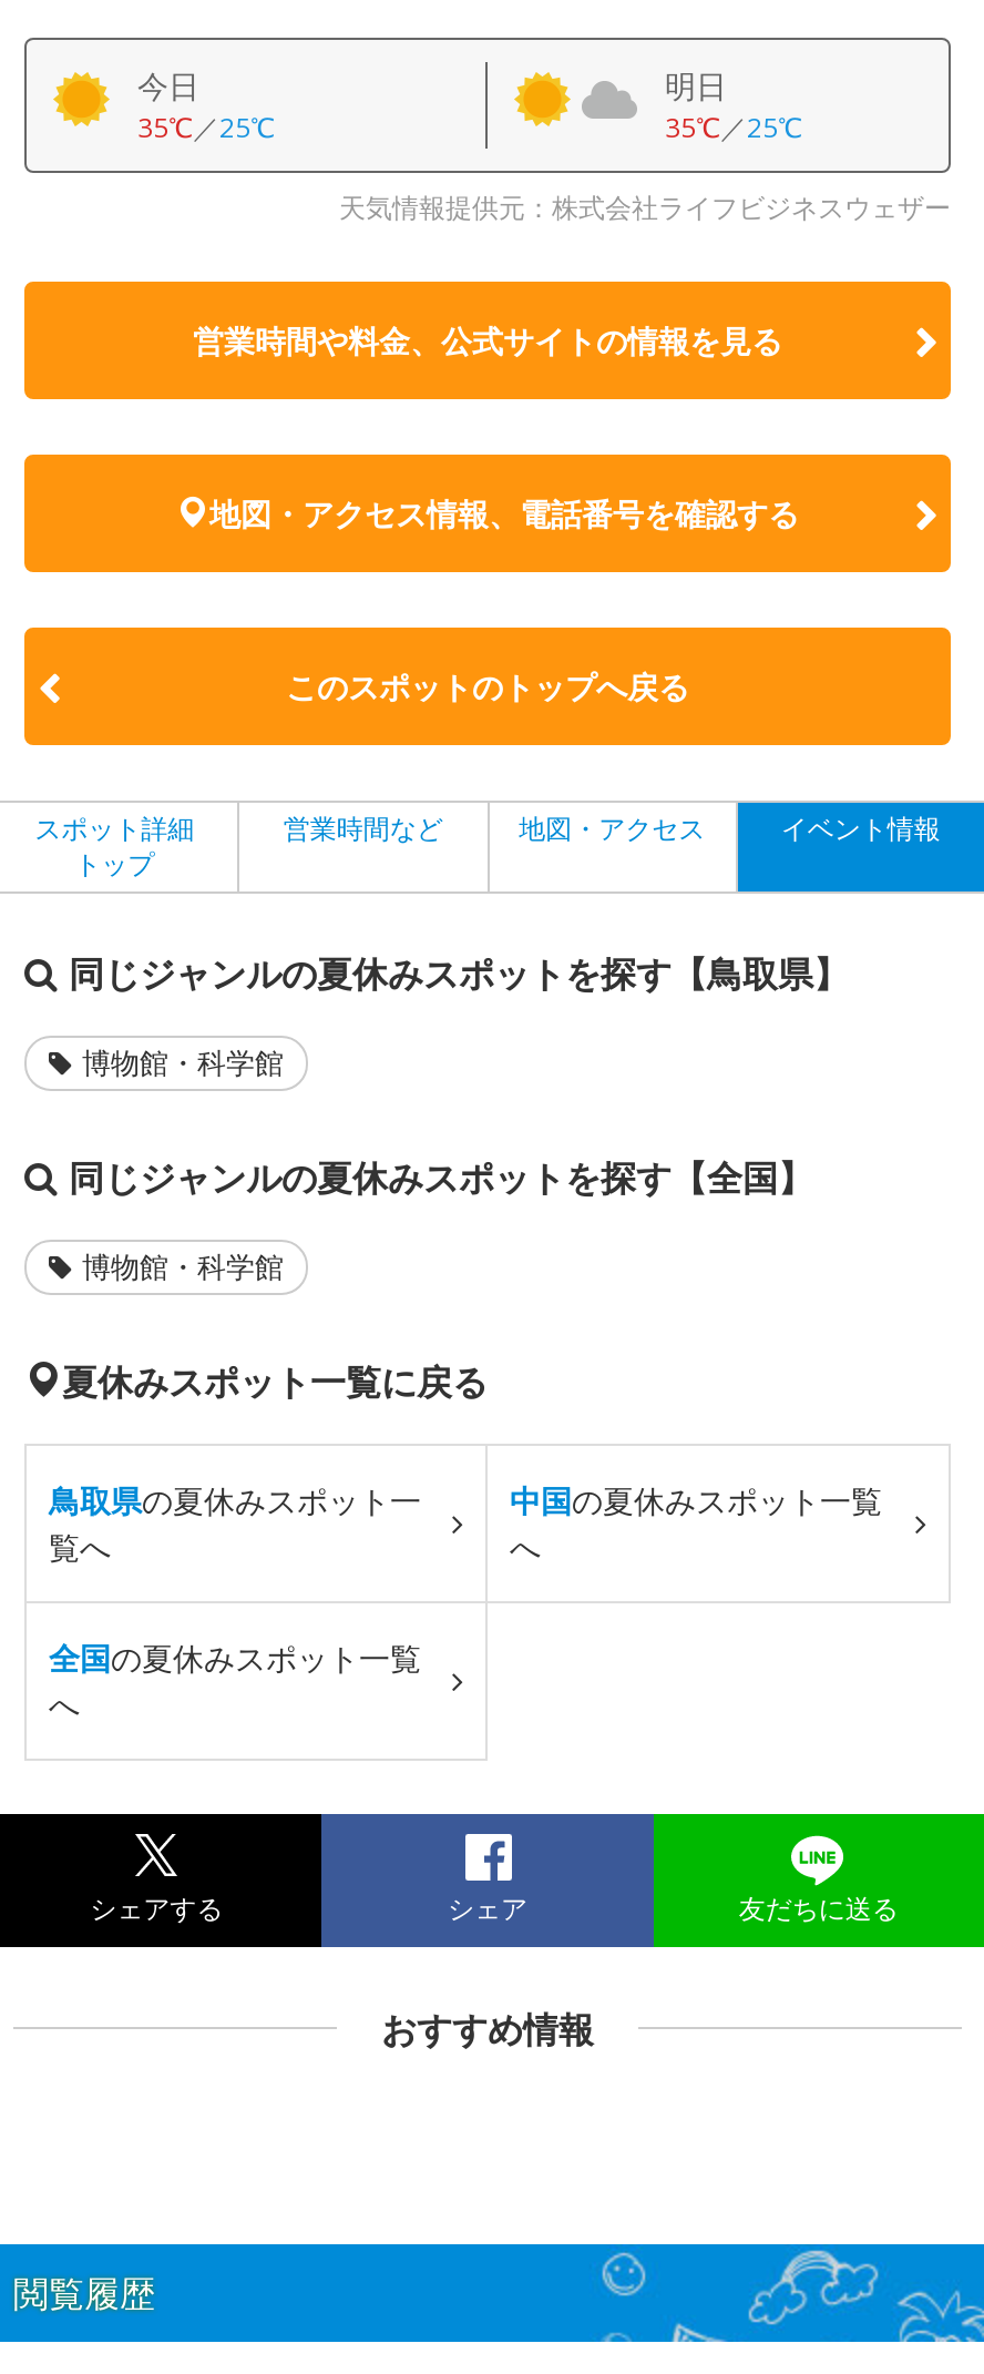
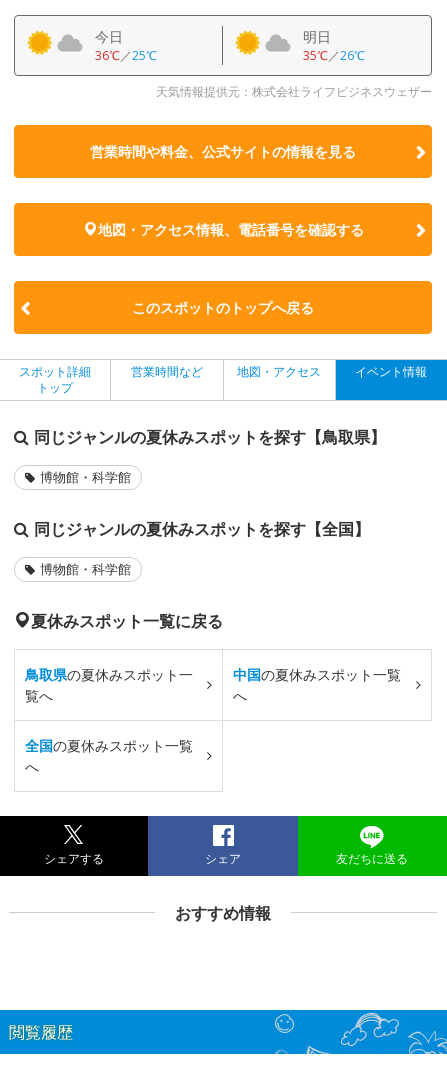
- 35℃／25℃
+ 36℃／25℃

- 35℃／25℃
+ 35℃／26℃
